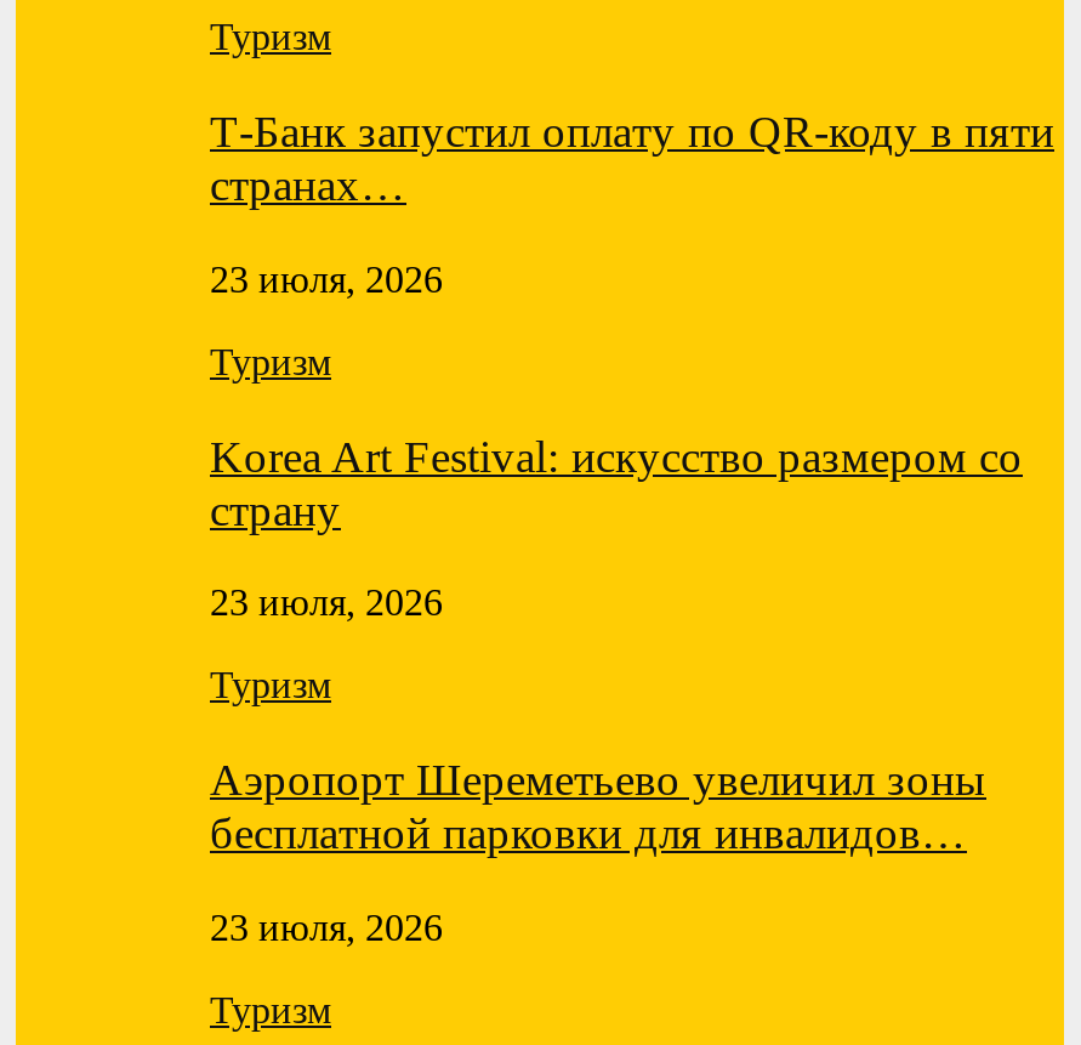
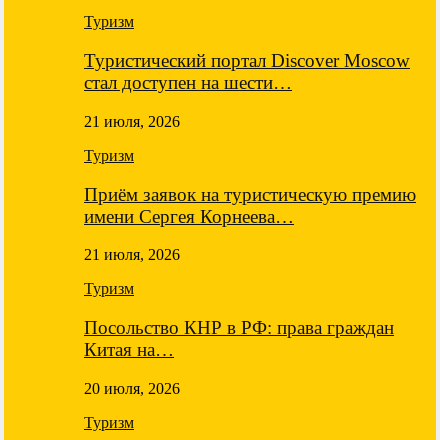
- Т-Банк запустил оплату по QR-коду в пяти
- странах…
+ Туристический портал Discover Moscow
+ стал доступен на шести…

- 23 июля, 2026
+ 21 июля, 2026

- Korea Art Festival: искусство размером со
- страну
+ Приём заявок на туристическую премию
+ имени Сергея Корнеева…

- 23 июля, 2026
+ 21 июля, 2026

- Аэропорт Шереметьево увеличил зоны
- бесплатной парковки для инвалидов…
+ Посольство КНР в РФ: права граждан
+ Китая на…

- 23 июля, 2026
+ 20 июля, 2026
